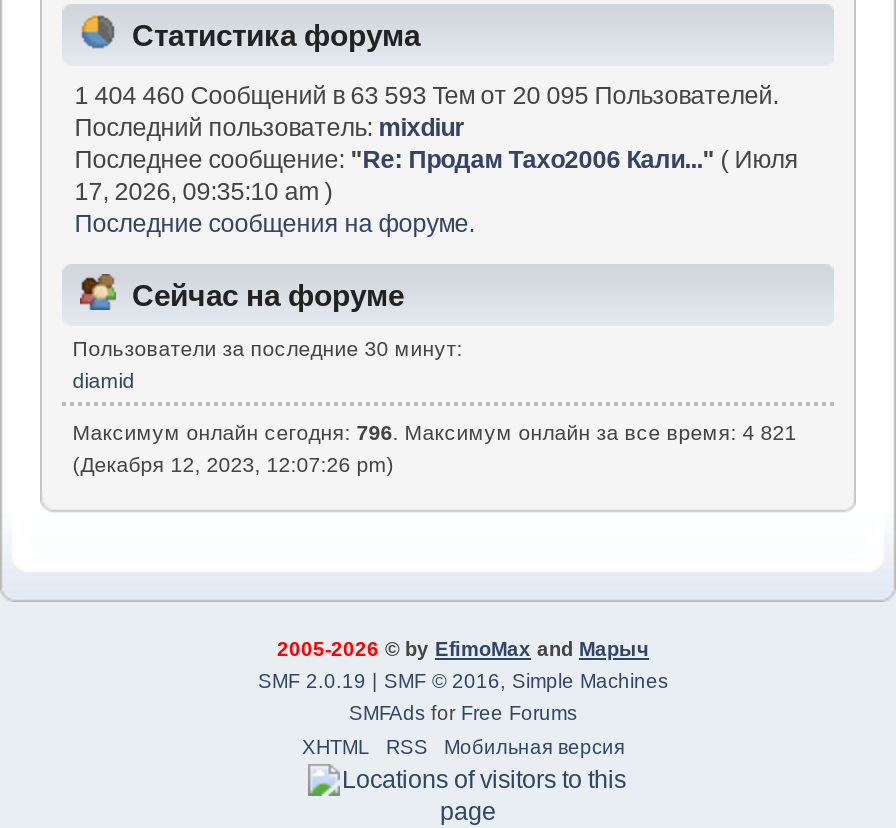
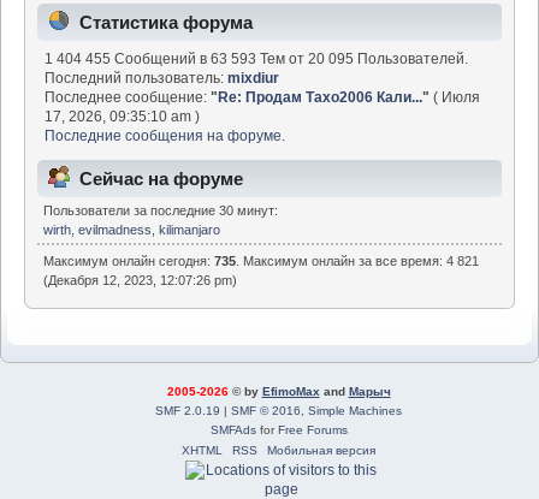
- 1 404 460 Сообщений в 63 593 Тем от 20 095 Пользователей.
+ 1 404 455 Сообщений в 63 593 Тем от 20 095 Пользователей.

- diamid
+ wirth, evilmadness, kilimanjaro

- Максимум онлайн сегодня: 796. Максимум онлайн за все время: 4 821
+ Максимум онлайн сегодня: 735. Максимум онлайн за все время: 4 821
